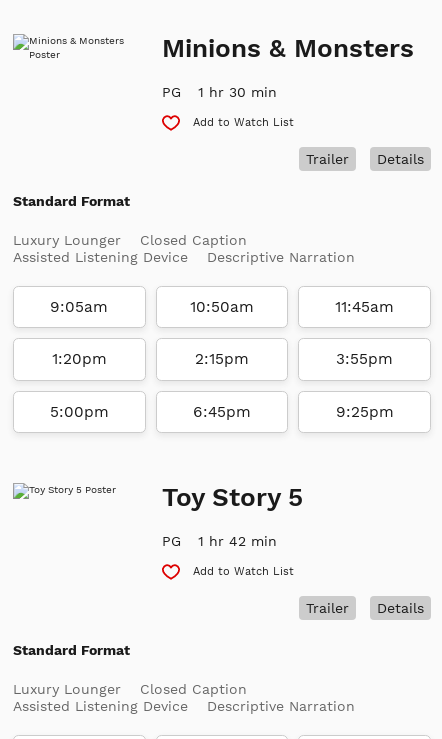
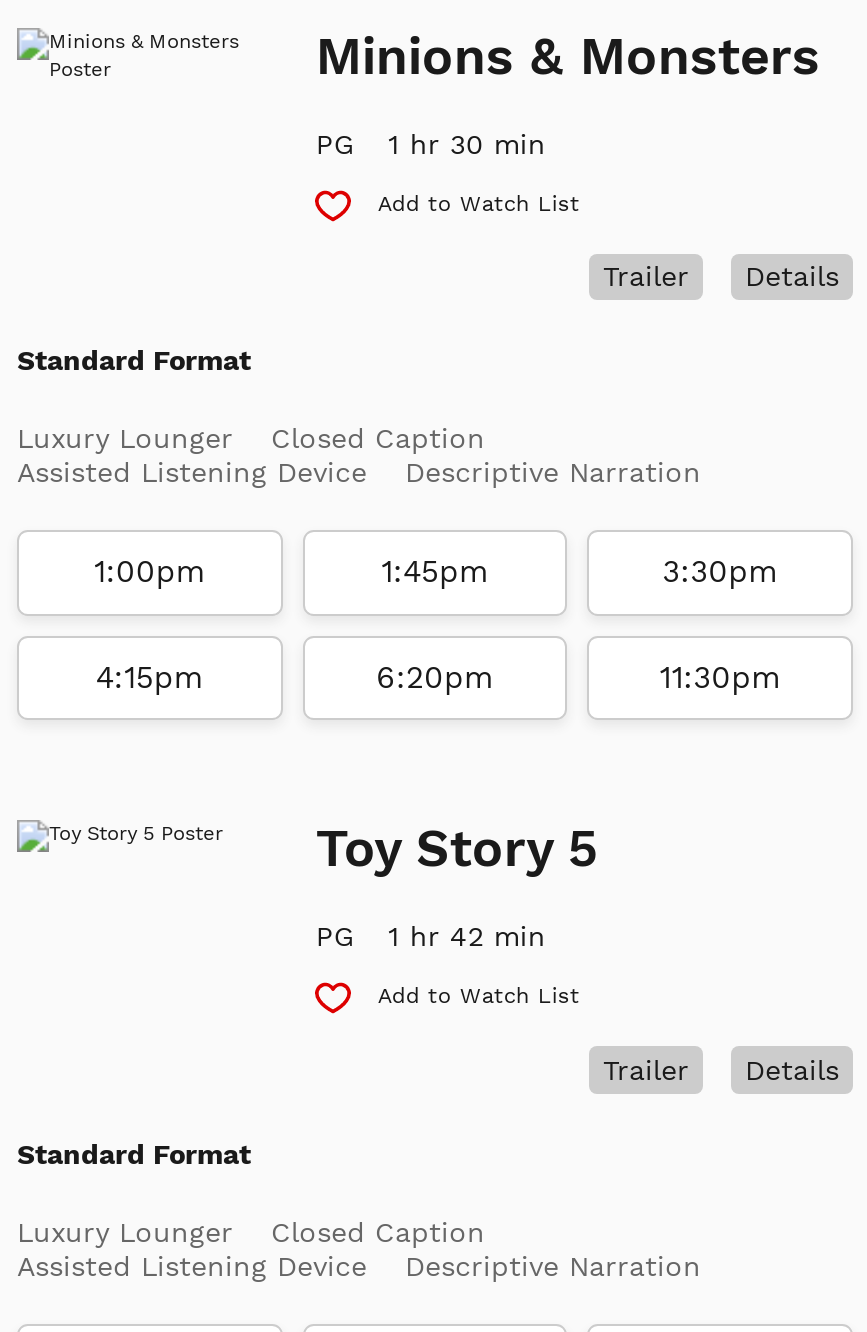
- 9:05am
- 10:50am
- 11:45am
- 1:20pm
- 2:15pm
- 3:55pm
- 5:00pm
- 6:45pm
- 9:25pm
+ 1:00pm
+ 1:45pm
+ 3:30pm
+ 4:15pm
+ 6:20pm
+ 11:30pm
